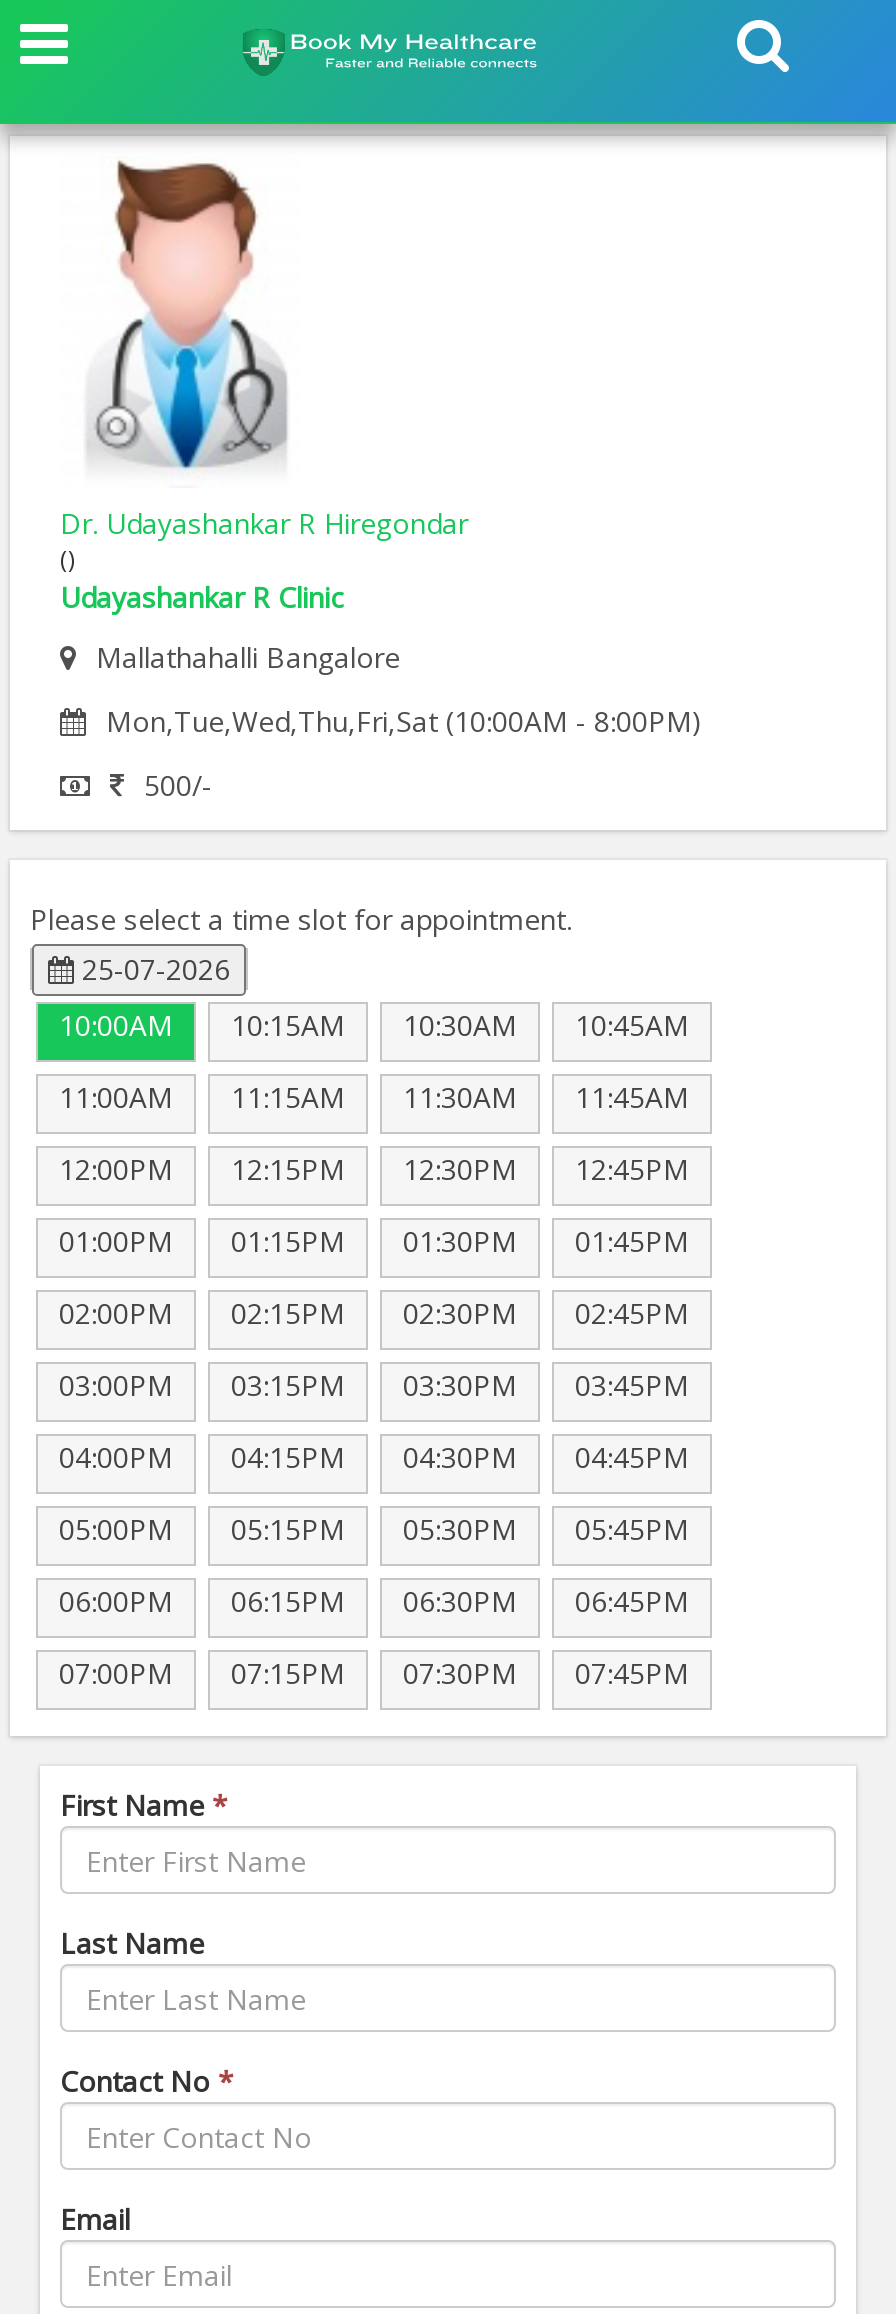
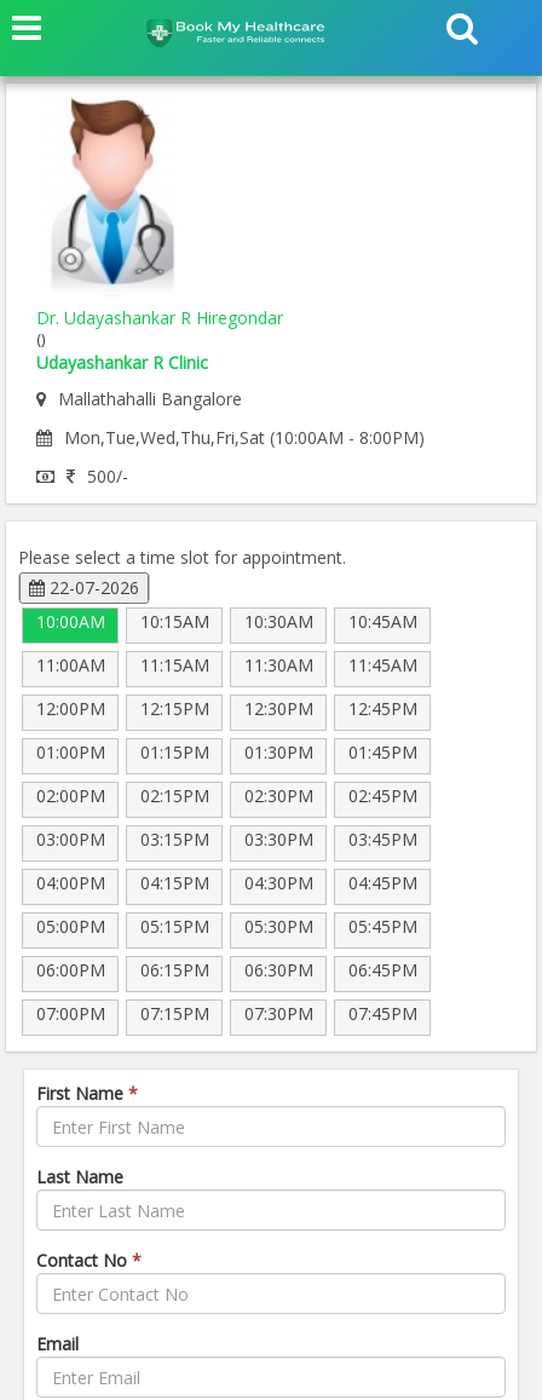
- 25-07-2026
+ 22-07-2026
